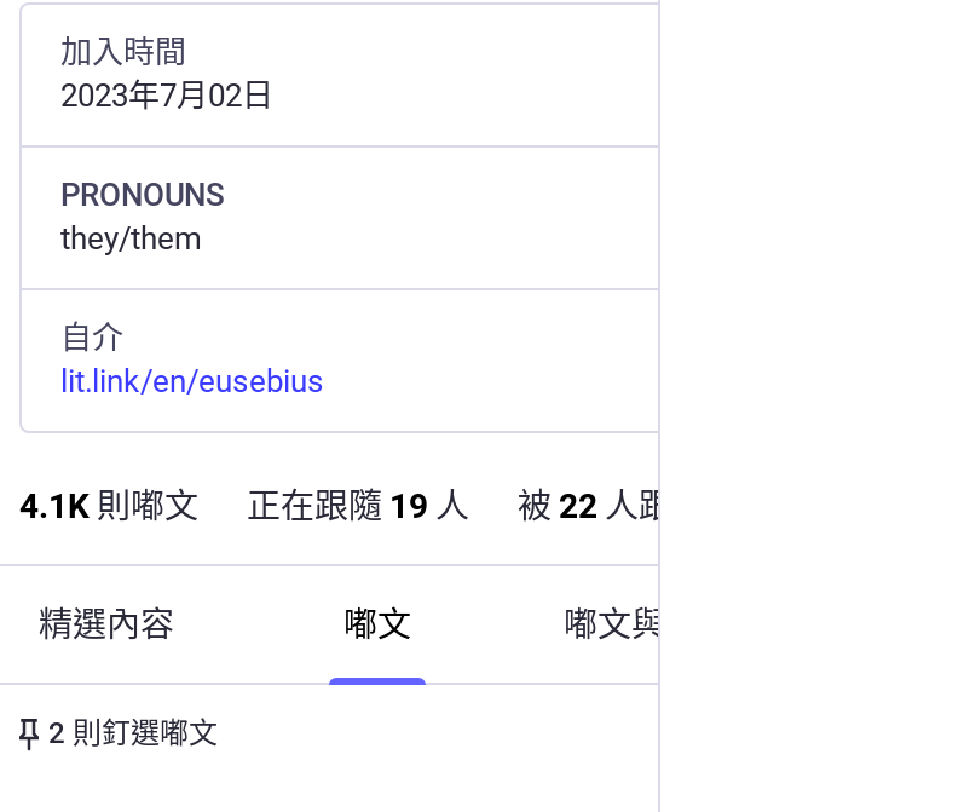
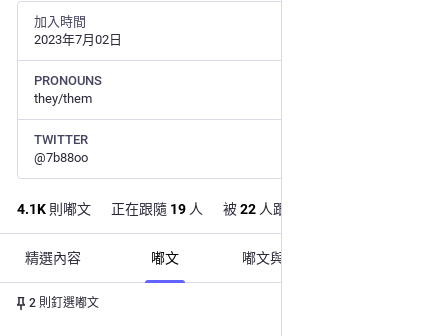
- 自介
- lit.link/en/eusebius
+ TWITTER
+ @7b88oo
